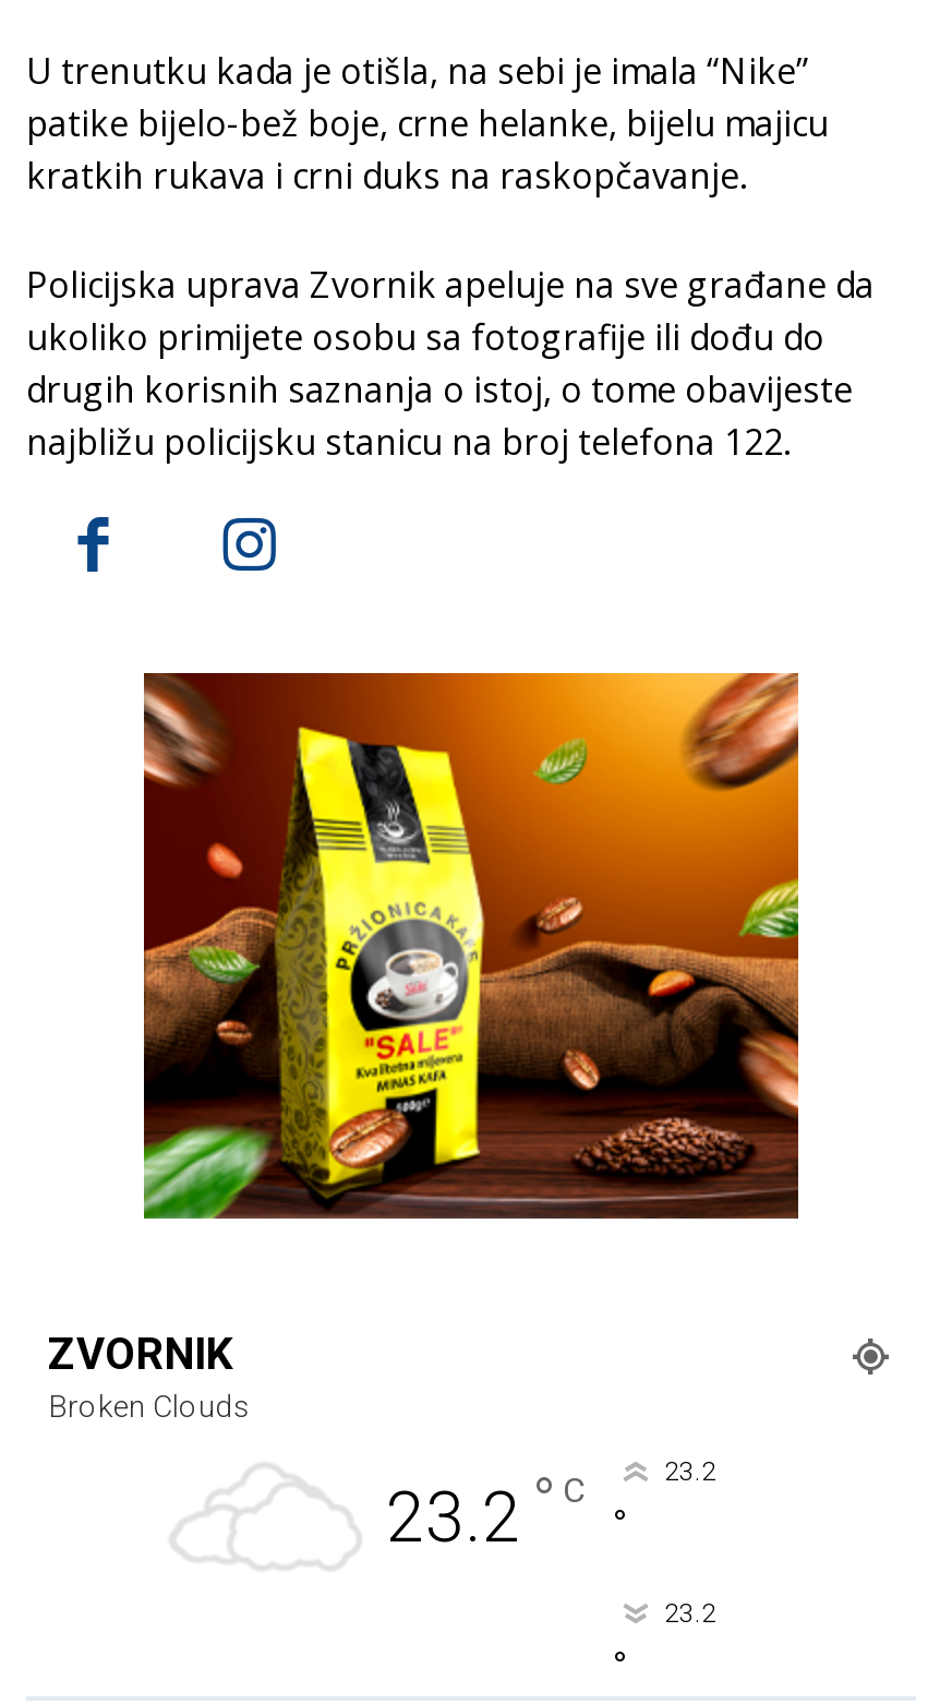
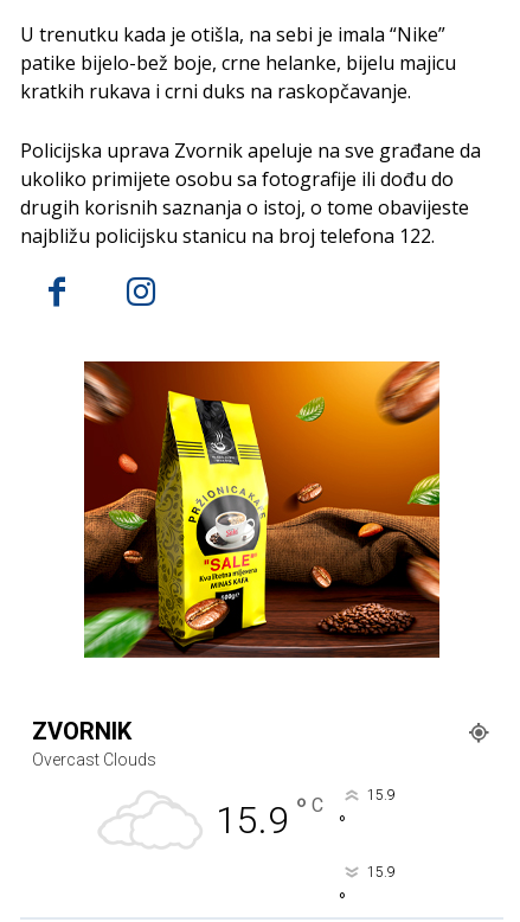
- Broken Clouds
+ Overcast Clouds

- 23.2 ° C
+ 15.9 ° C

- 23.2
+ 15.9

- 23.2
+ 15.9
